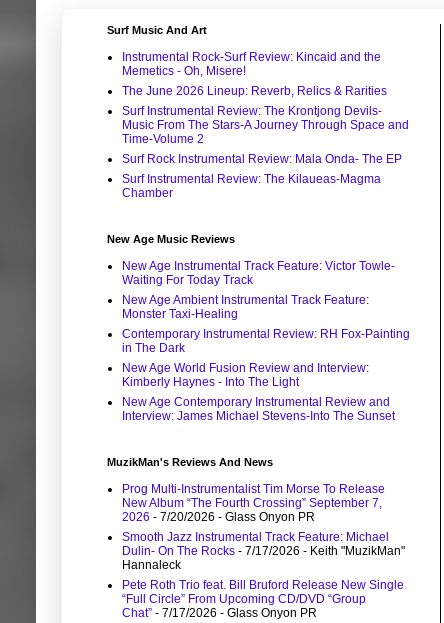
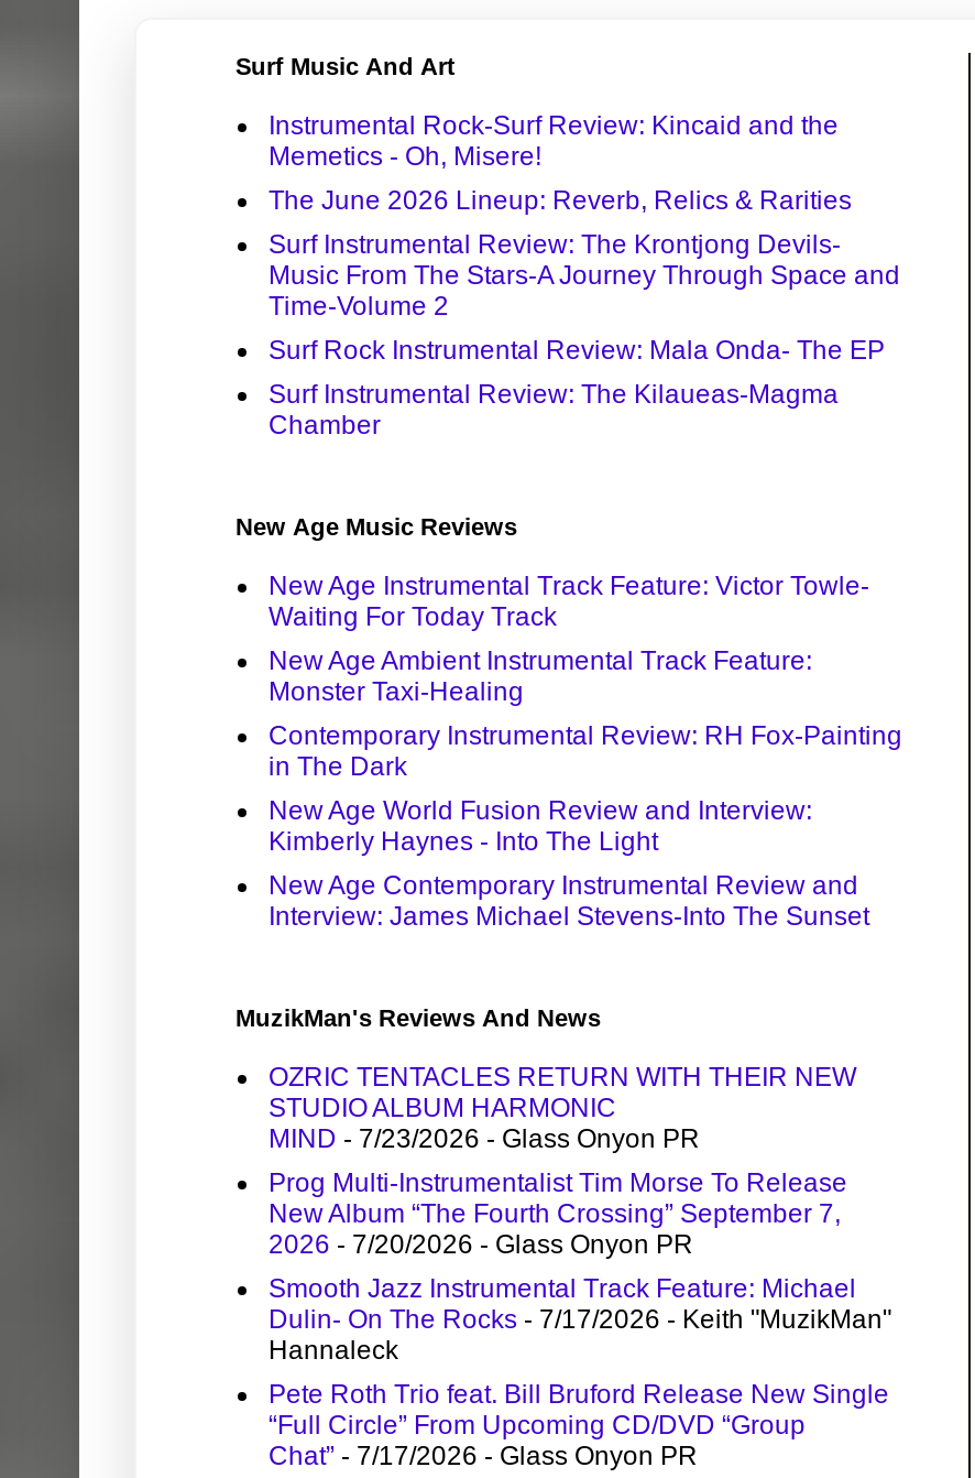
+ OZRIC TENTACLES RETURN WITH THEIR NEW
+ STUDIO ALBUM HARMONIC
+ MIND - 7/23/2026 - Glass Onyon PR
